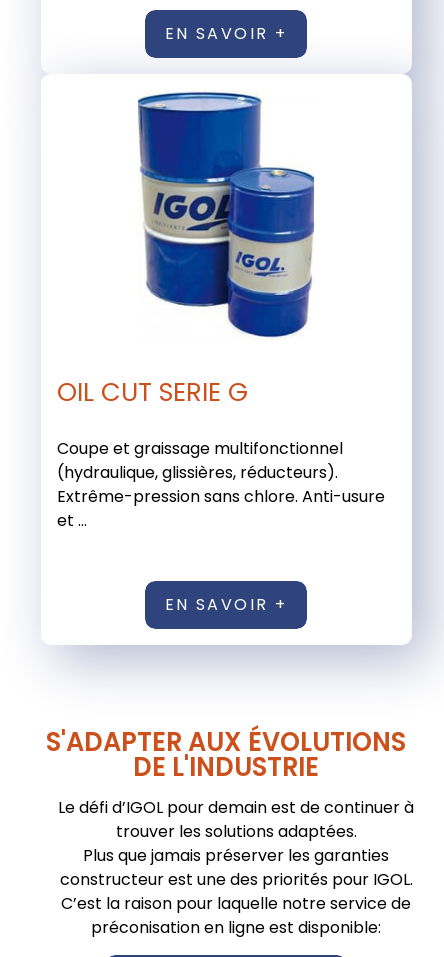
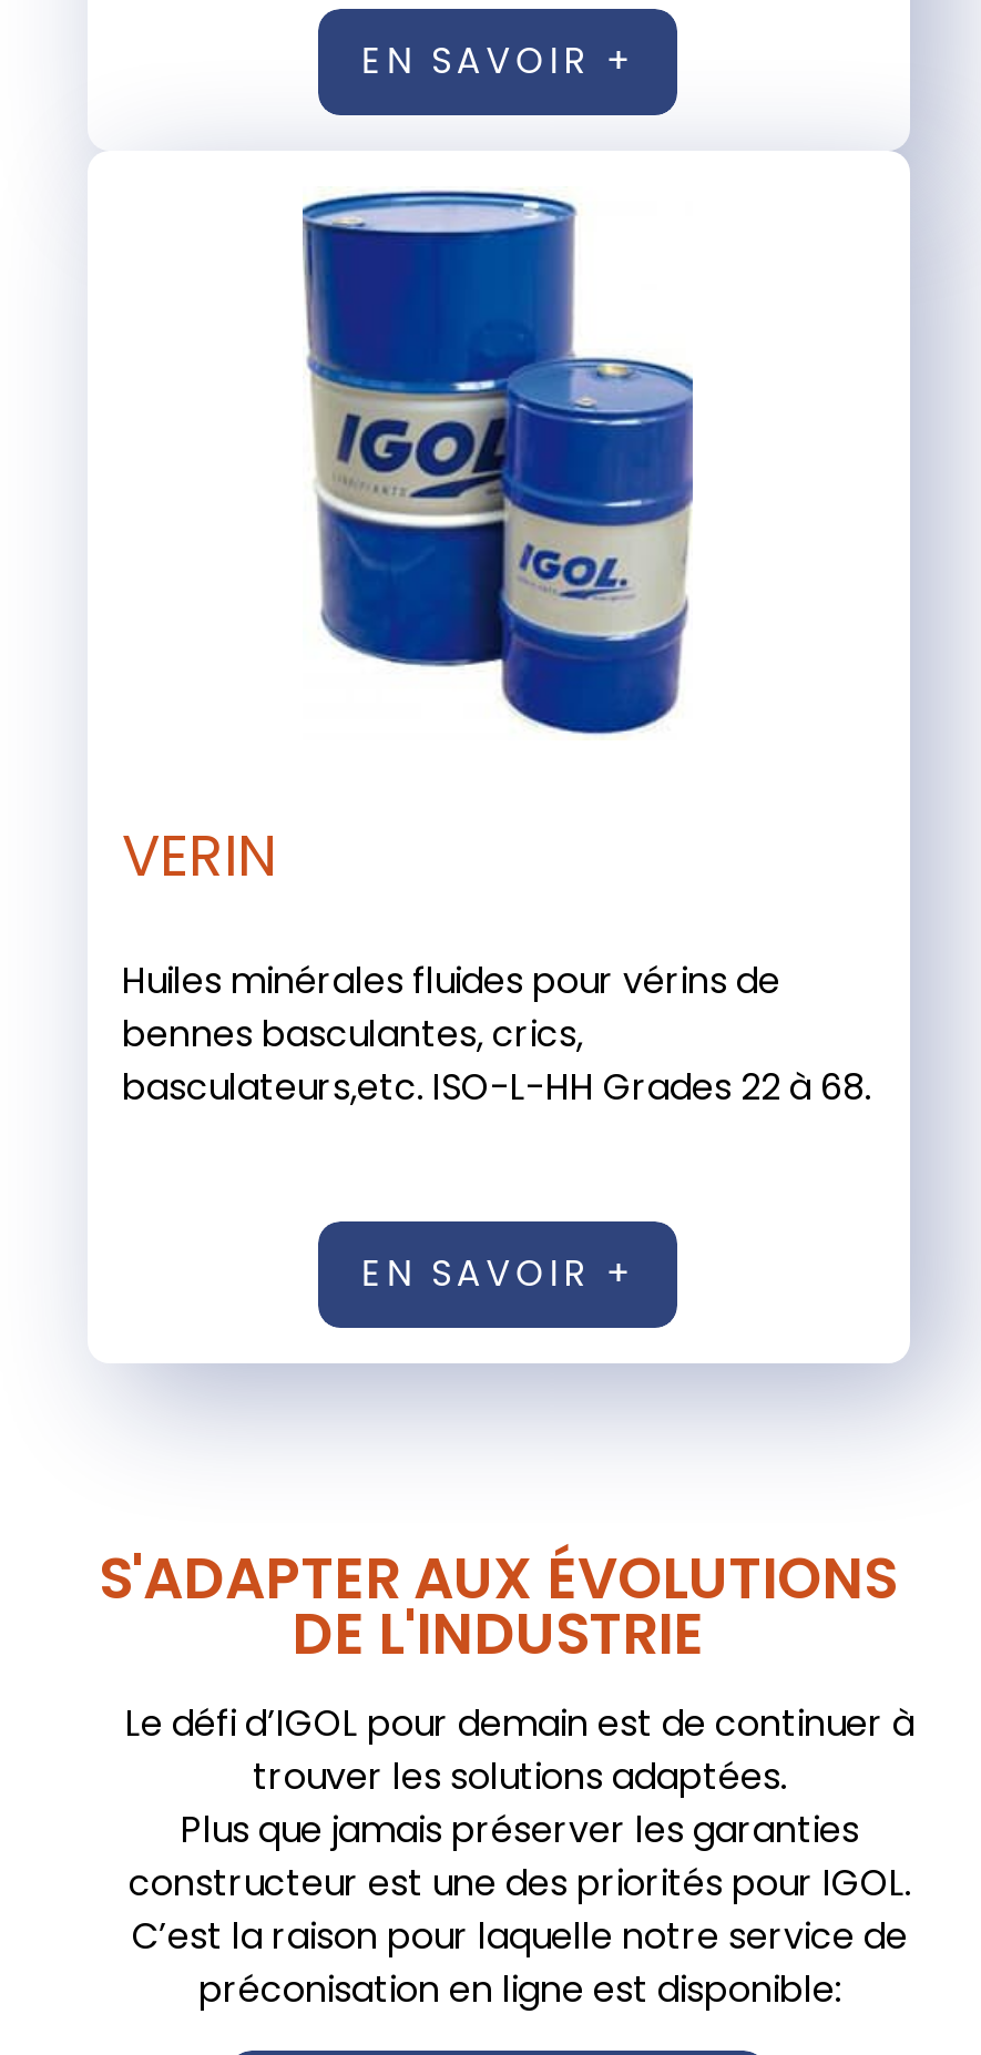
- OIL CUT SERIE G
+ VERIN

- Coupe et graissage multifonctionnel
- (hydraulique, glissières, réducteurs).
- Extrême-pression sans chlore. Anti-usure
- et ...
+ Huiles minérales fluides pour vérins de
+ bennes basculantes, crics,
+ basculateurs,etc. ISO-L-HH Grades 22 à 68.
